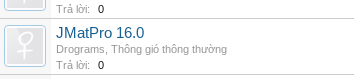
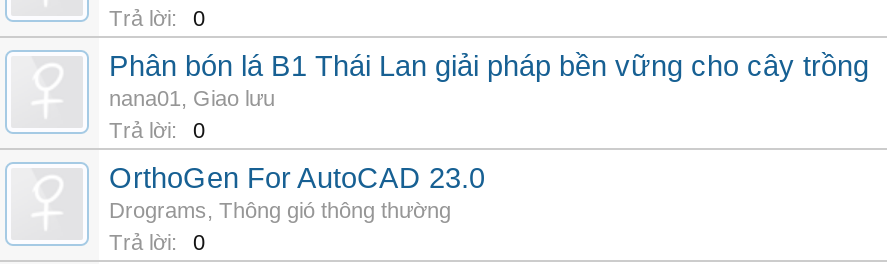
- JMatPro 16.0
+ Phân bón lá B1 Thái Lan giải pháp bền vững cho cây trồng
+ nana01, Giao lưu
+ Trả lời:
+ 0
+ OrthoGen For AutoCAD 23.0
